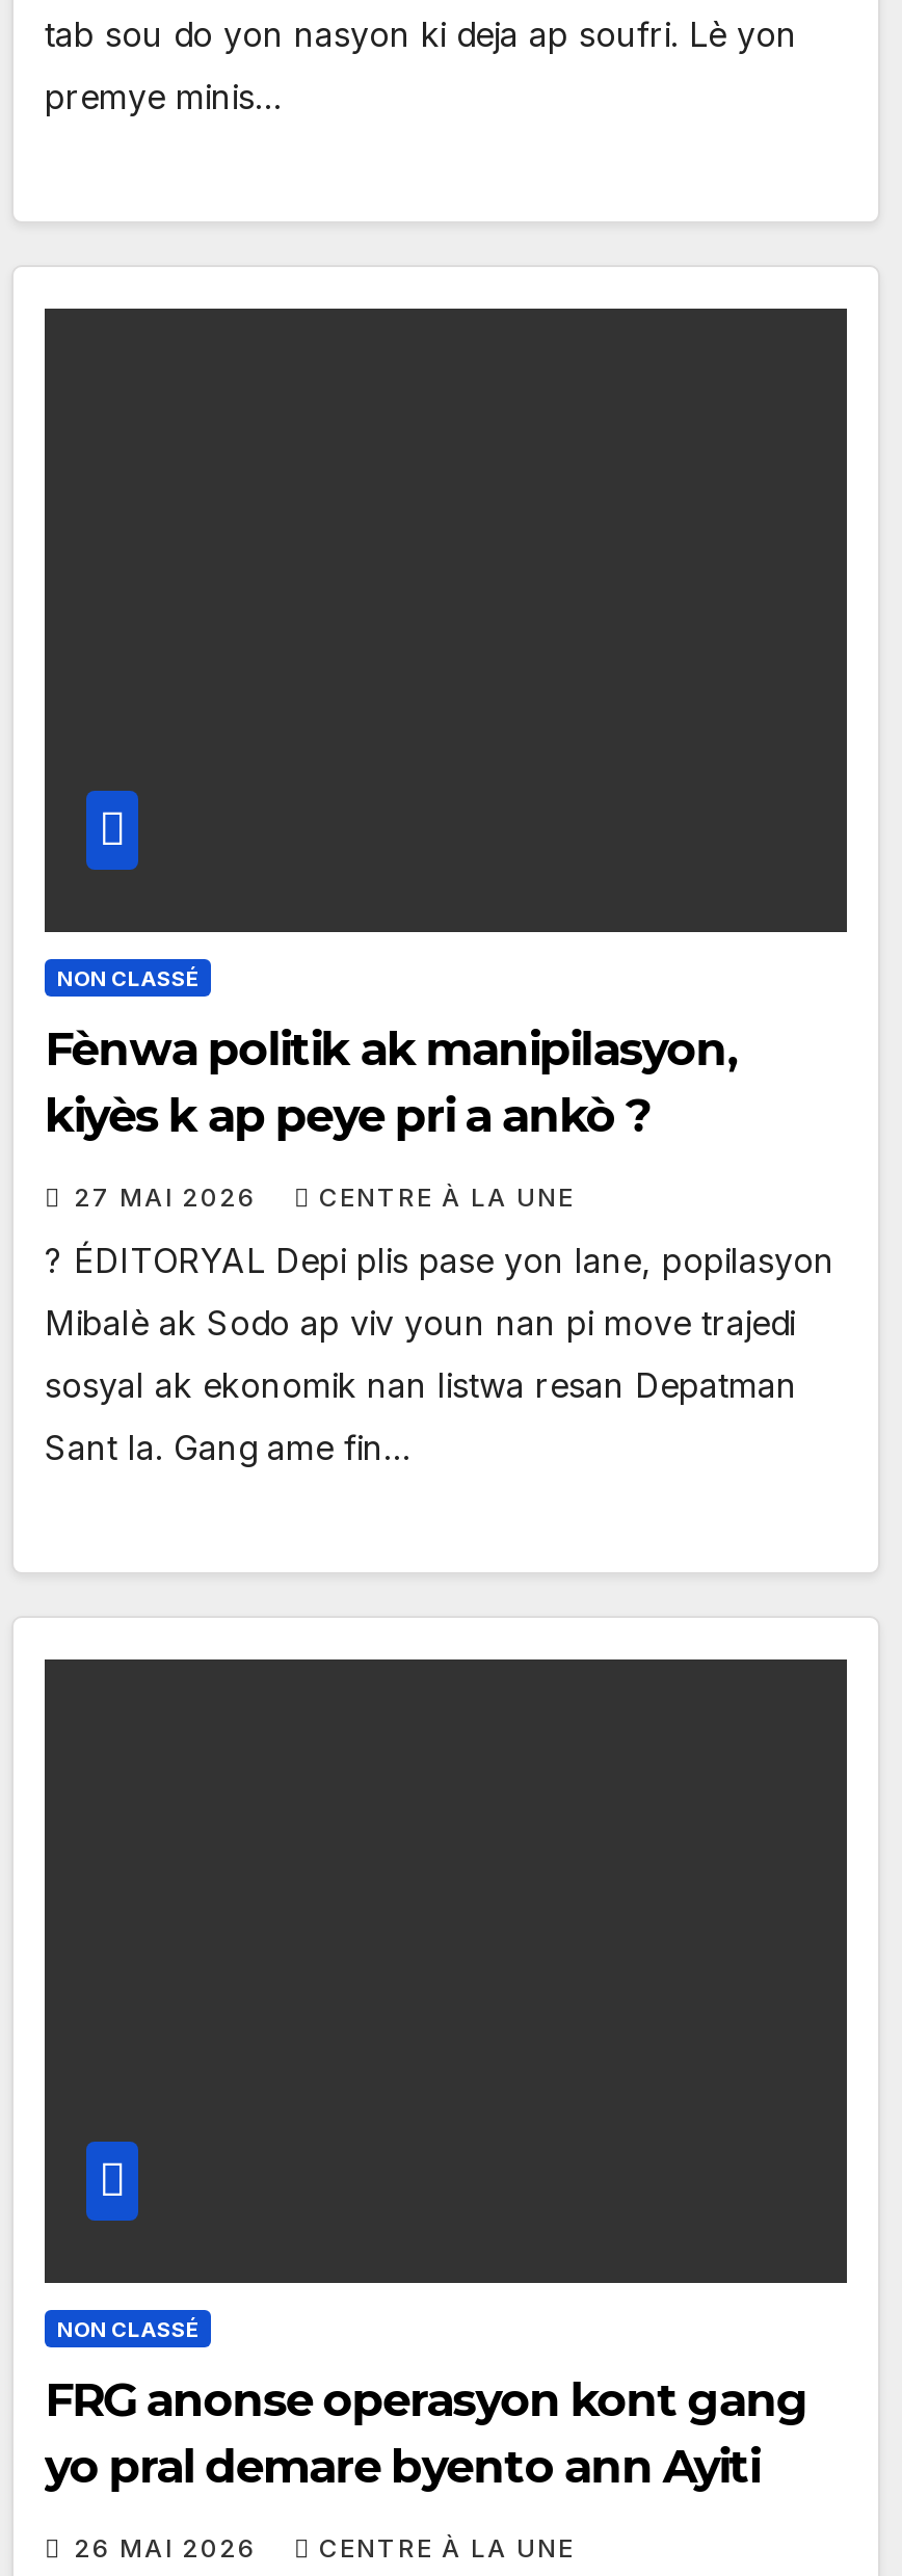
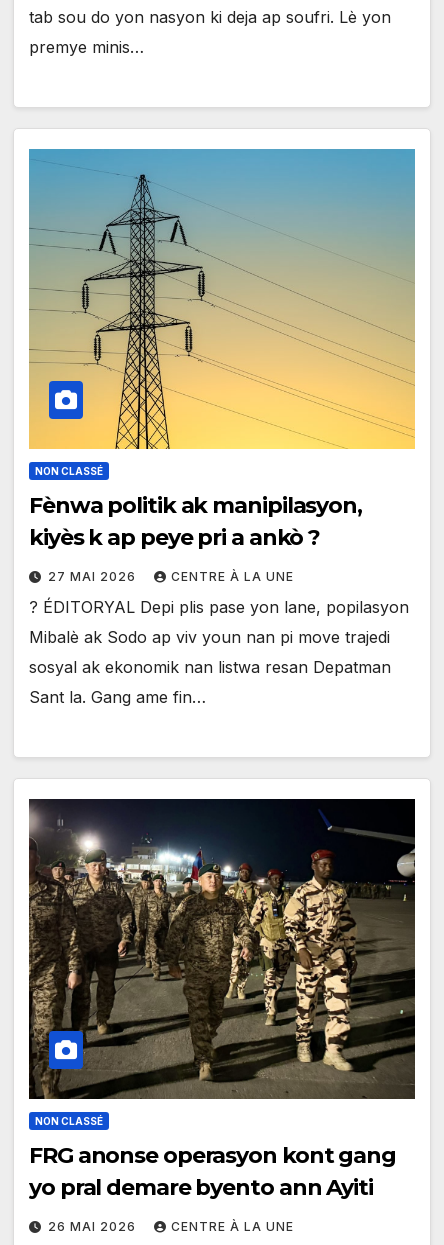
+ [image]

+ [image]
